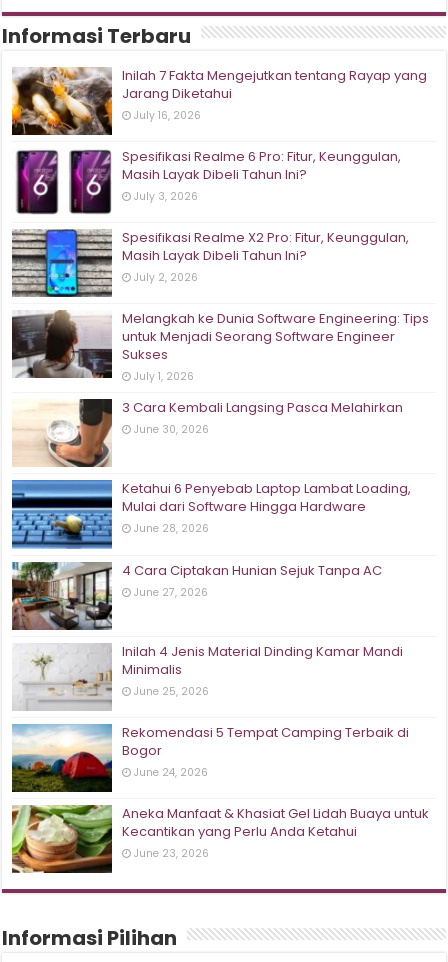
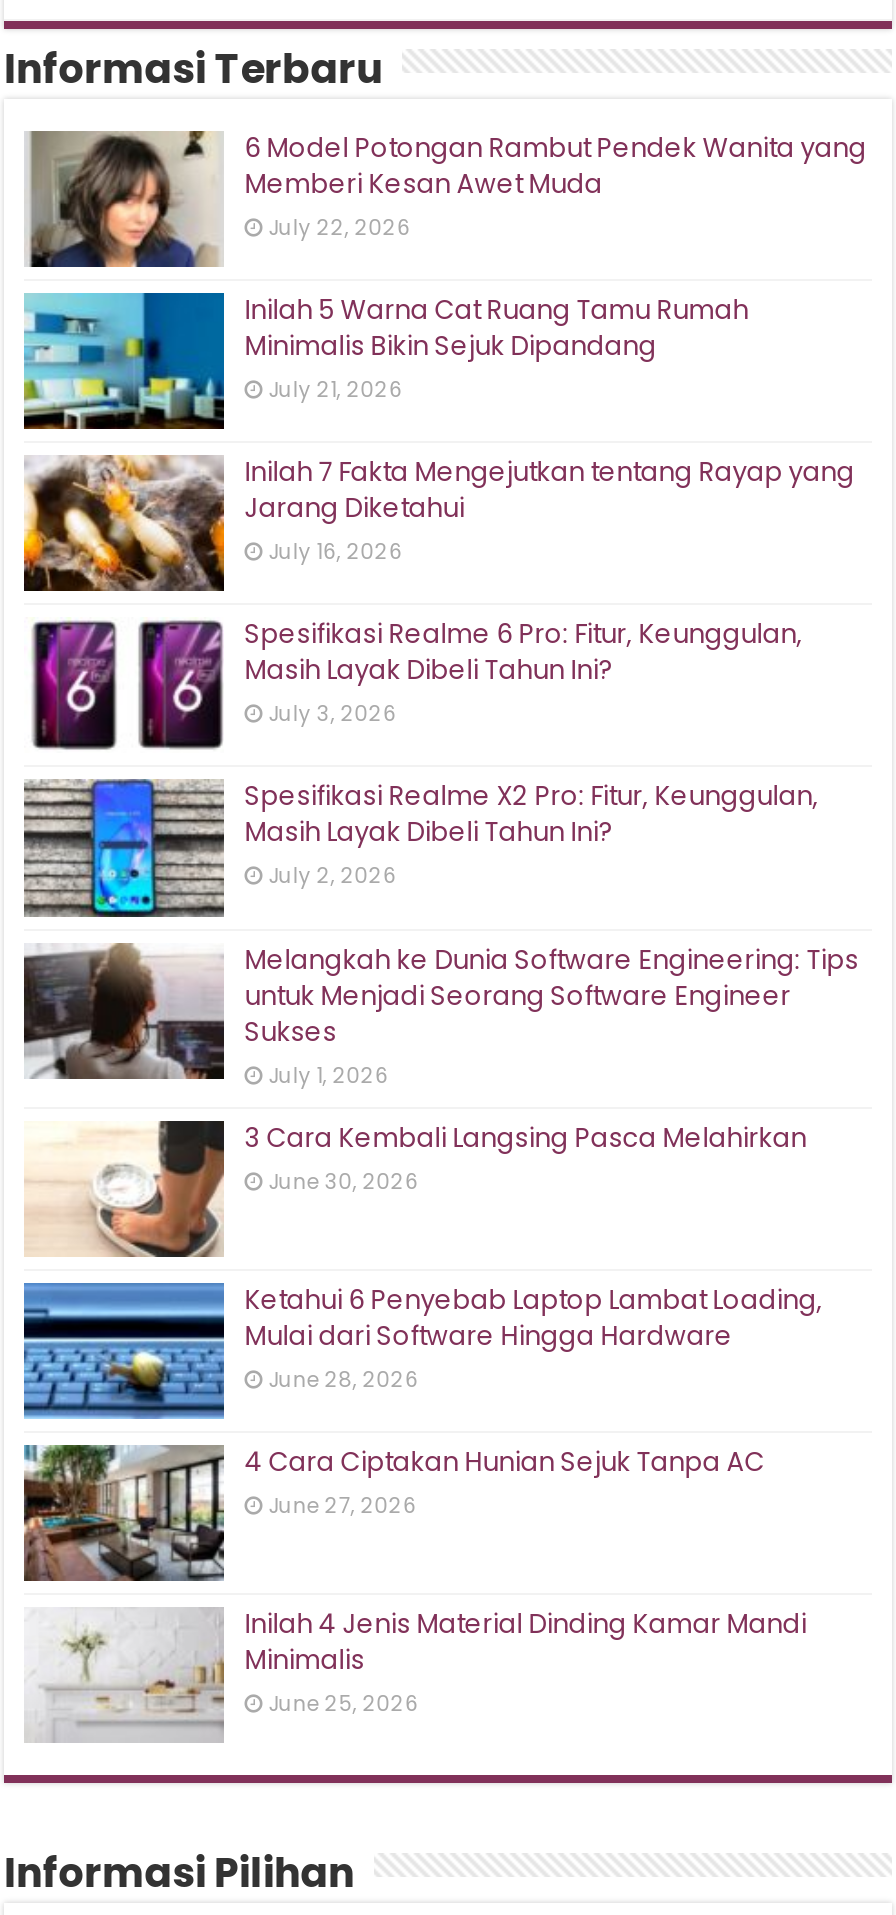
+ [image]

+ [image]
+ 6 Model Potongan Rambut Pendek Wanita yang
+ Memberi Kesan Awet Muda
+ July 22, 2026
+ Inilah 5 Warna Cat Ruang Tamu Rumah
+ Minimalis Bikin Sejuk Dipandang
+ July 21, 2026

moved down: [image] | Inilah 7 Fakta Mengejutkan tentang Rayap yang | Jarang Diketahui | ... | Minimalis | June 25, 2026

- [image]
- Rekomendasi 5 Tempat Camping Terbaik di
- Bogor
- June 24, 2026
- Aneka Manfaat & Khasiat Gel Lidah Buaya untuk
- Kecantikan yang Perlu Anda Ketahui
- June 23, 2026

- [image]
